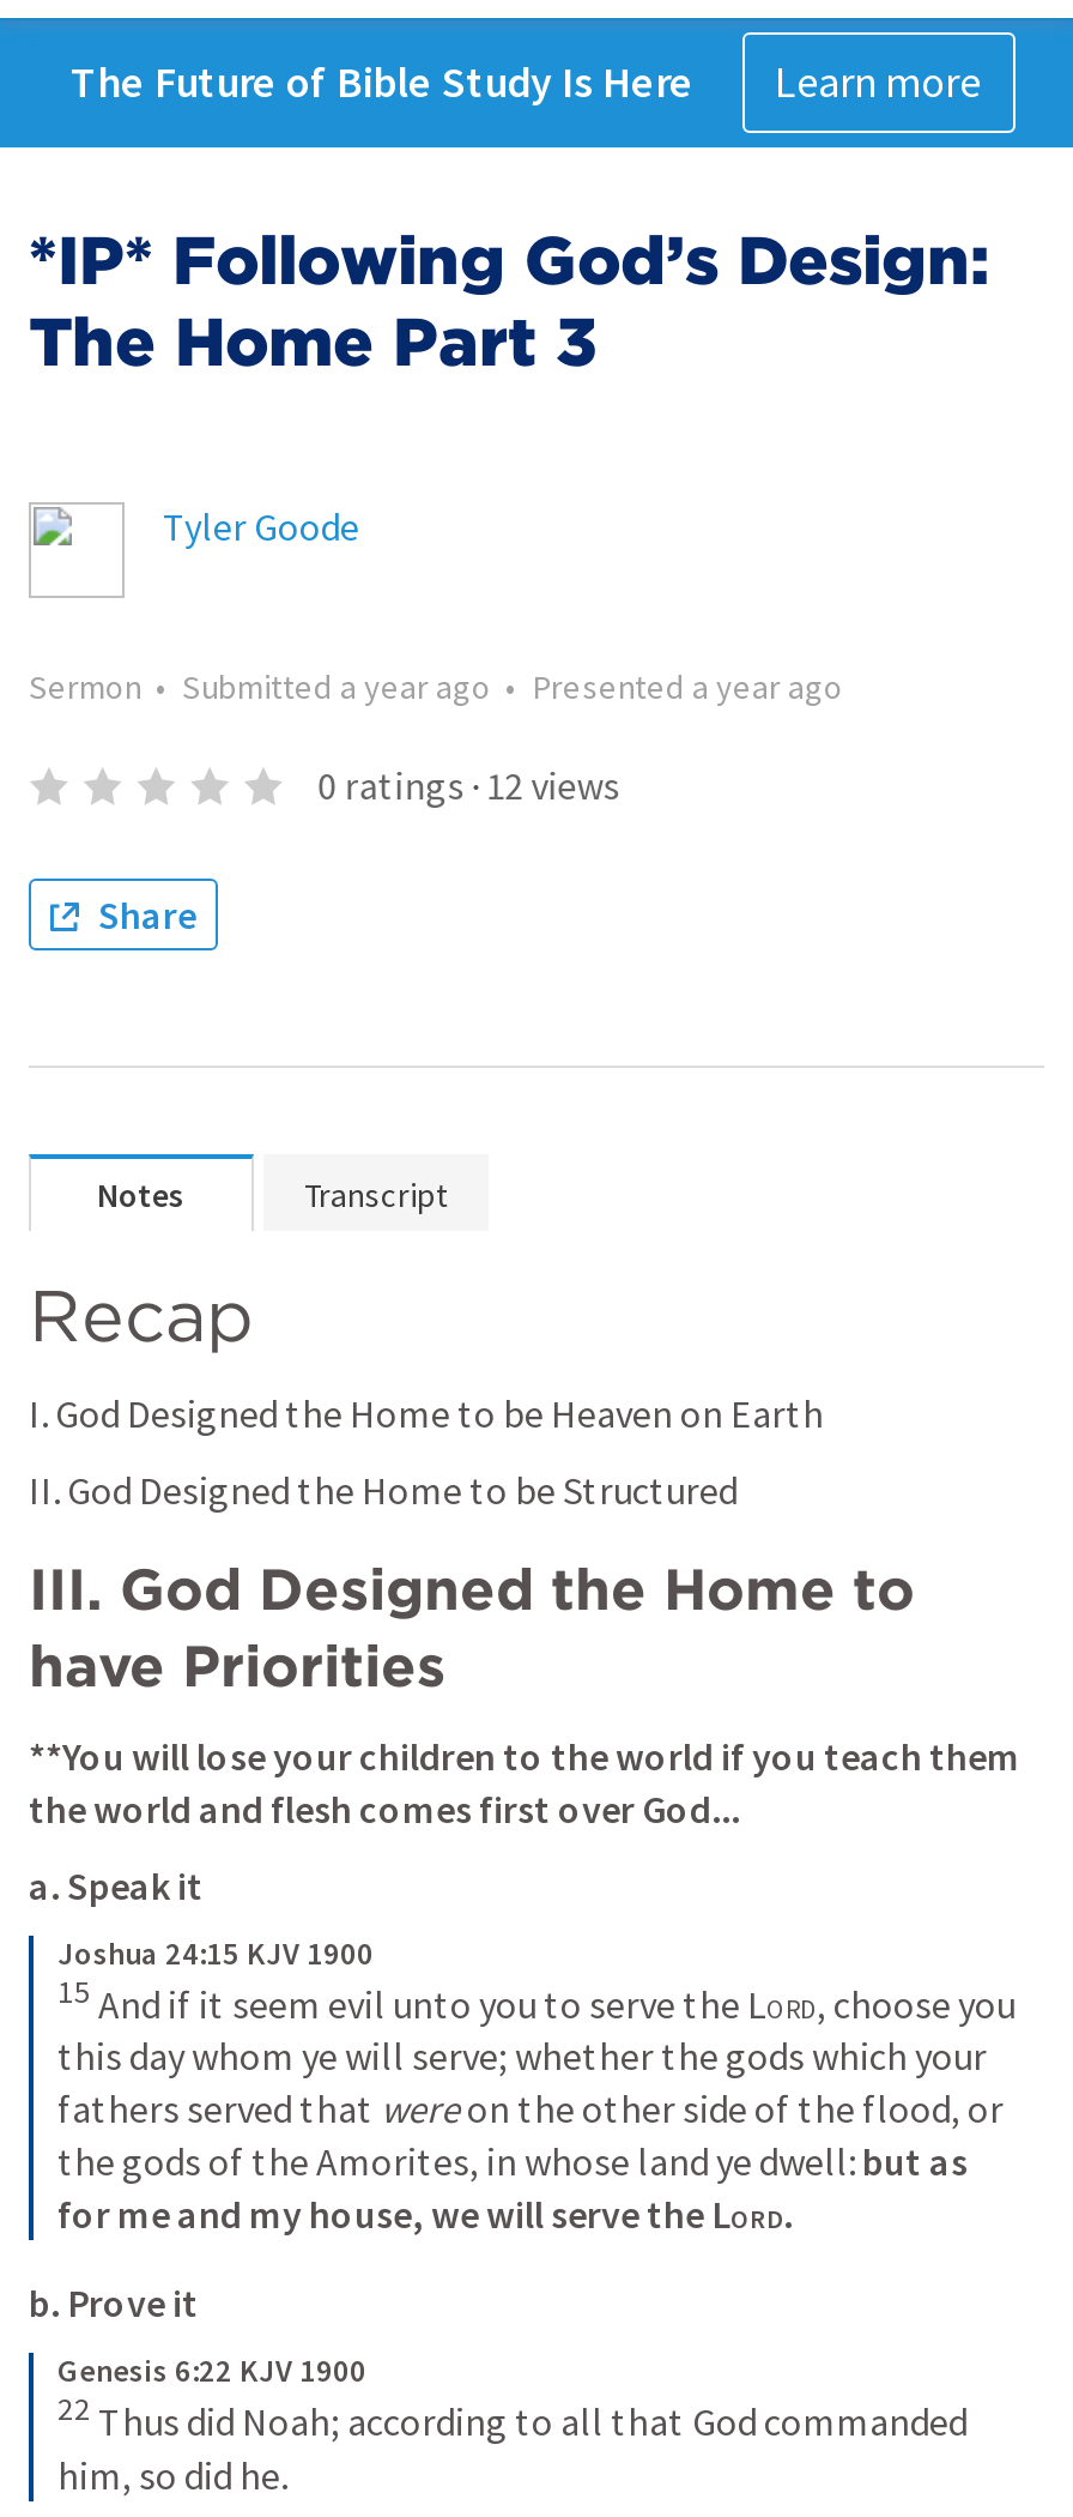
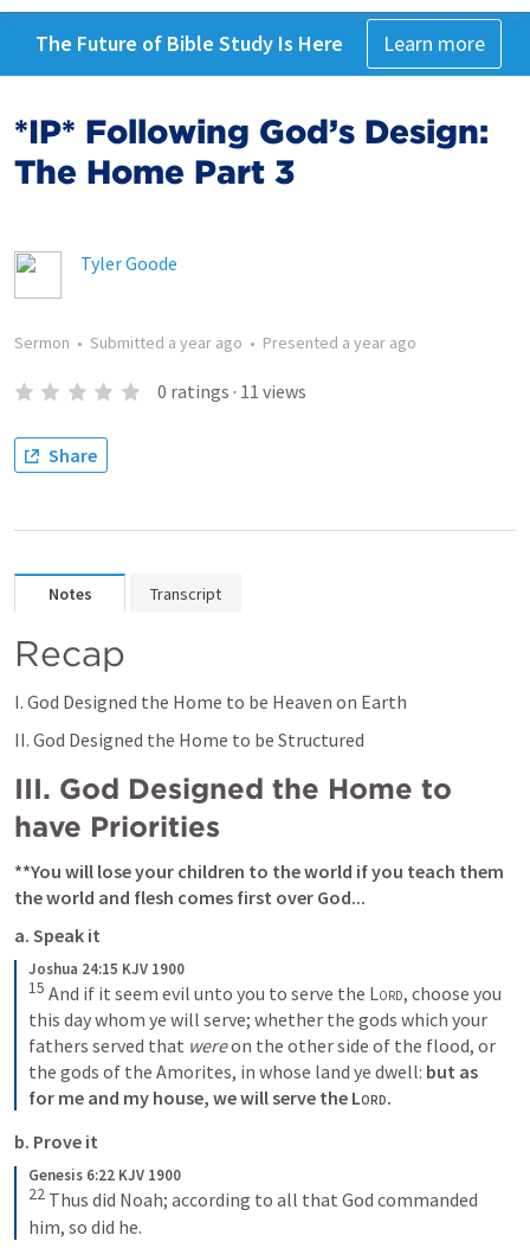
- 0 ratings · 12 views
+ 0 ratings · 11 views
